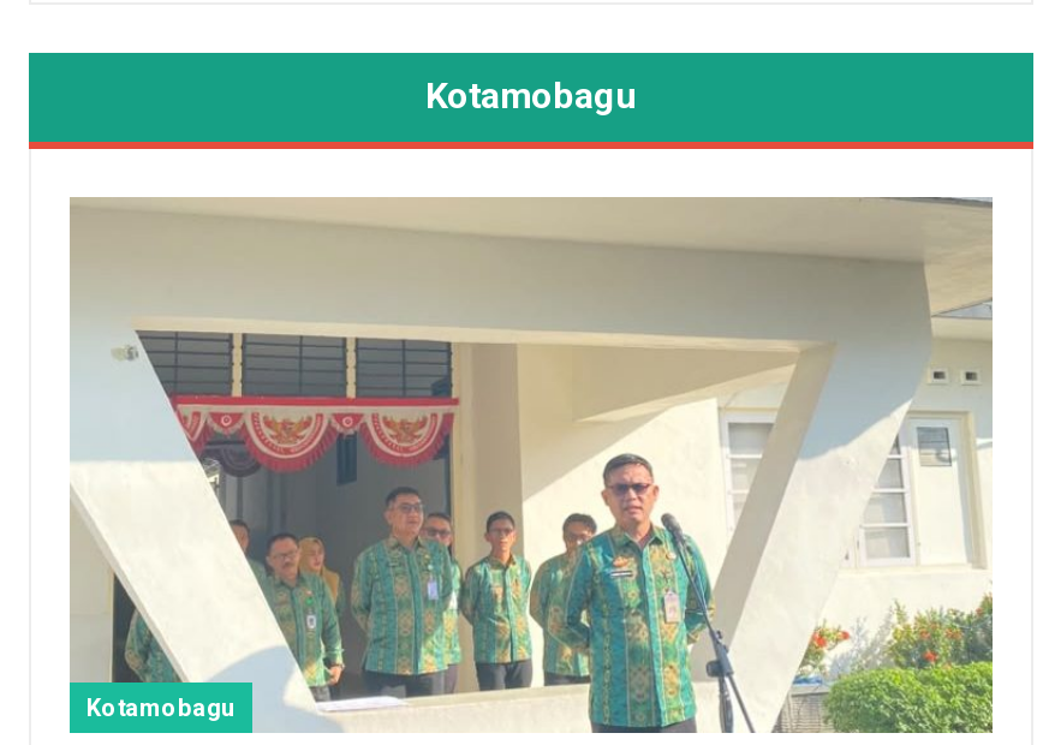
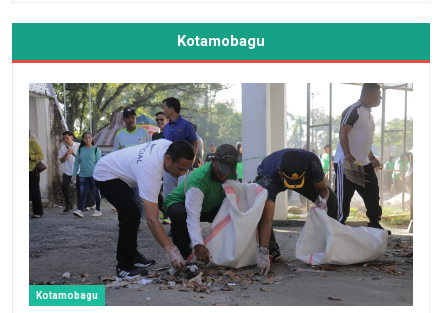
- [image]
+ [image]
